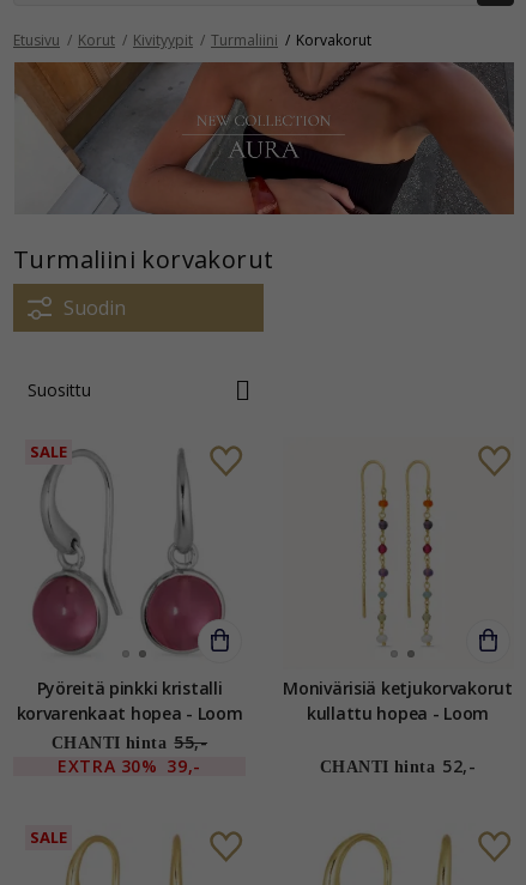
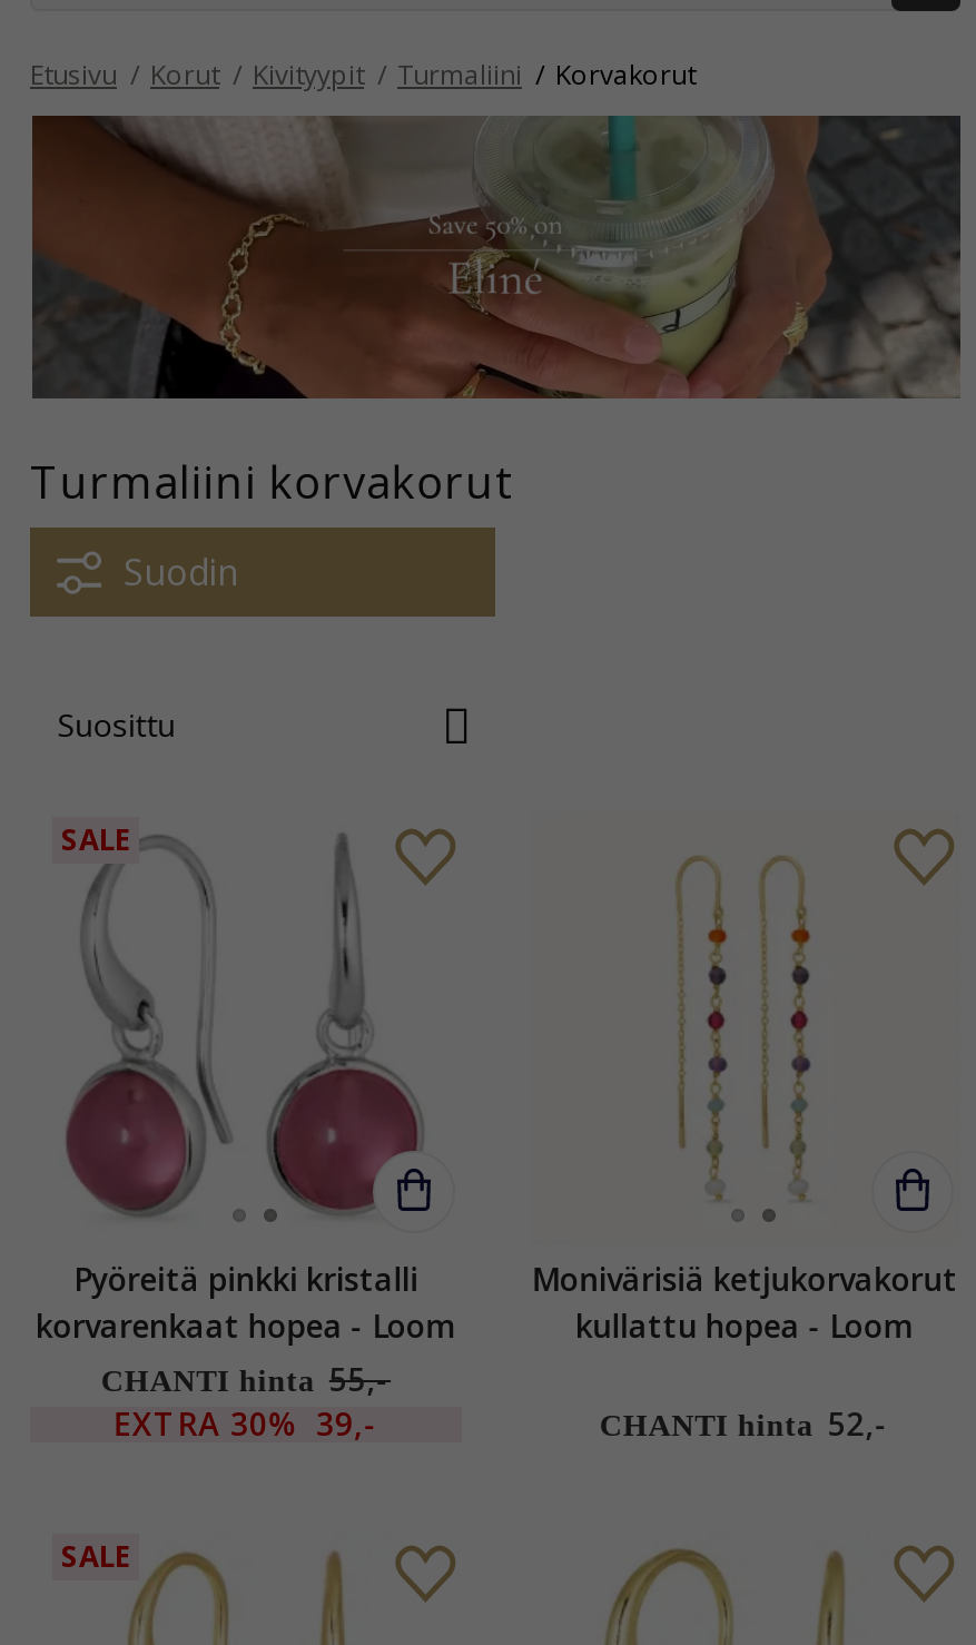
- [image]
+ [image]
